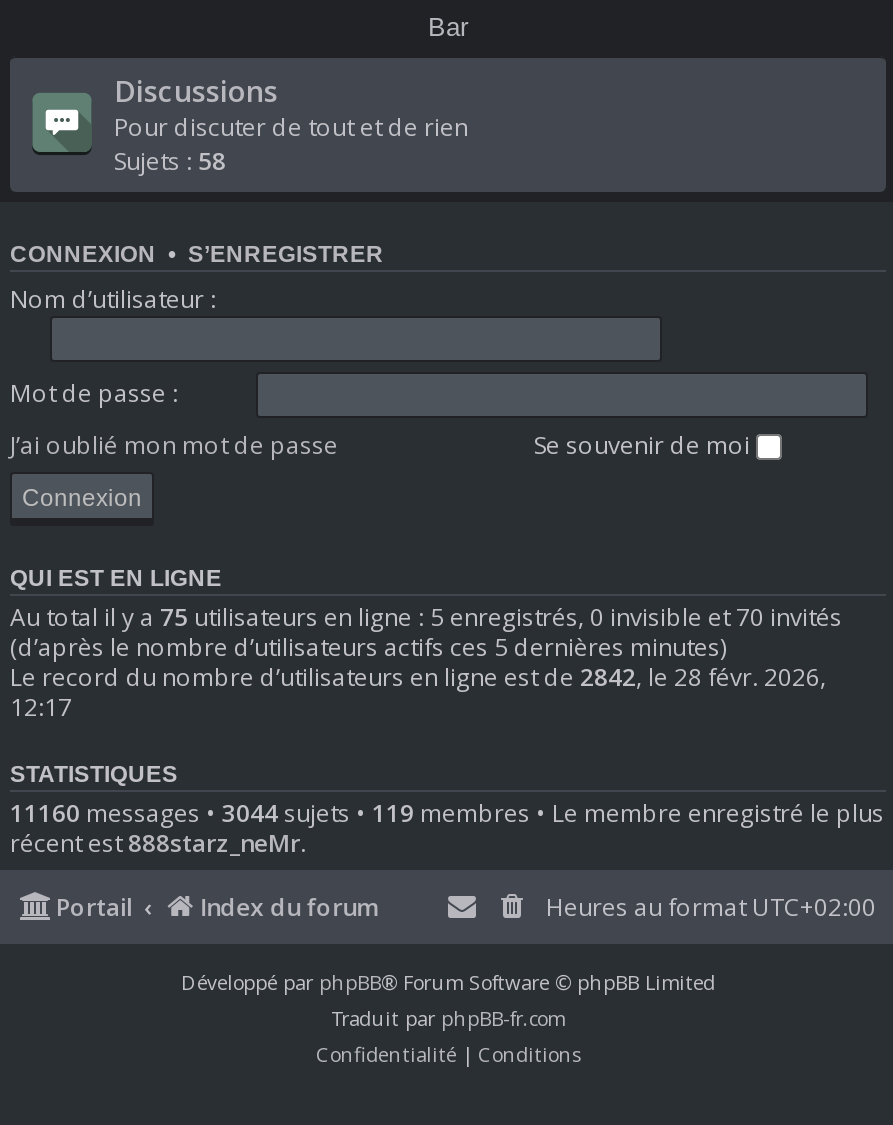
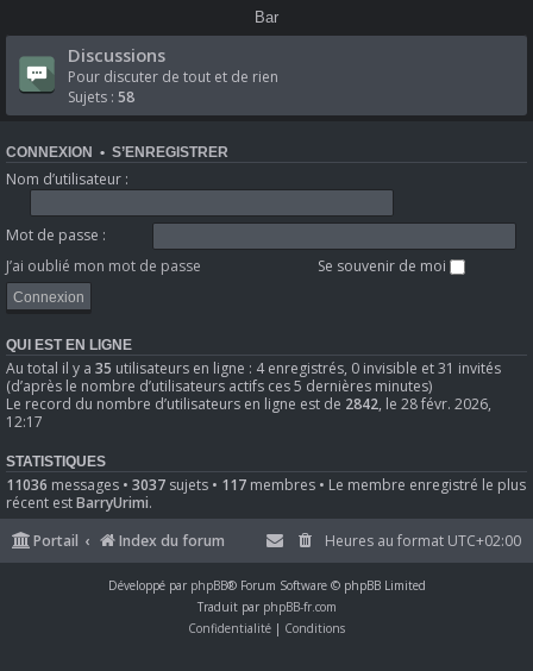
- Au total il y a 75 utilisateurs en ligne : 5 enregistrés, 0 invisible et 70 invités
+ Au total il y a 35 utilisateurs en ligne : 4 enregistrés, 0 invisible et 31 invités

- 11160 messages • 3044 sujets • 119 membres • Le membre enregistré le plus
+ 11036 messages • 3037 sujets • 117 membres • Le membre enregistré le plus

- récent est 888starz_neMr.
+ récent est BarryUrimi.
